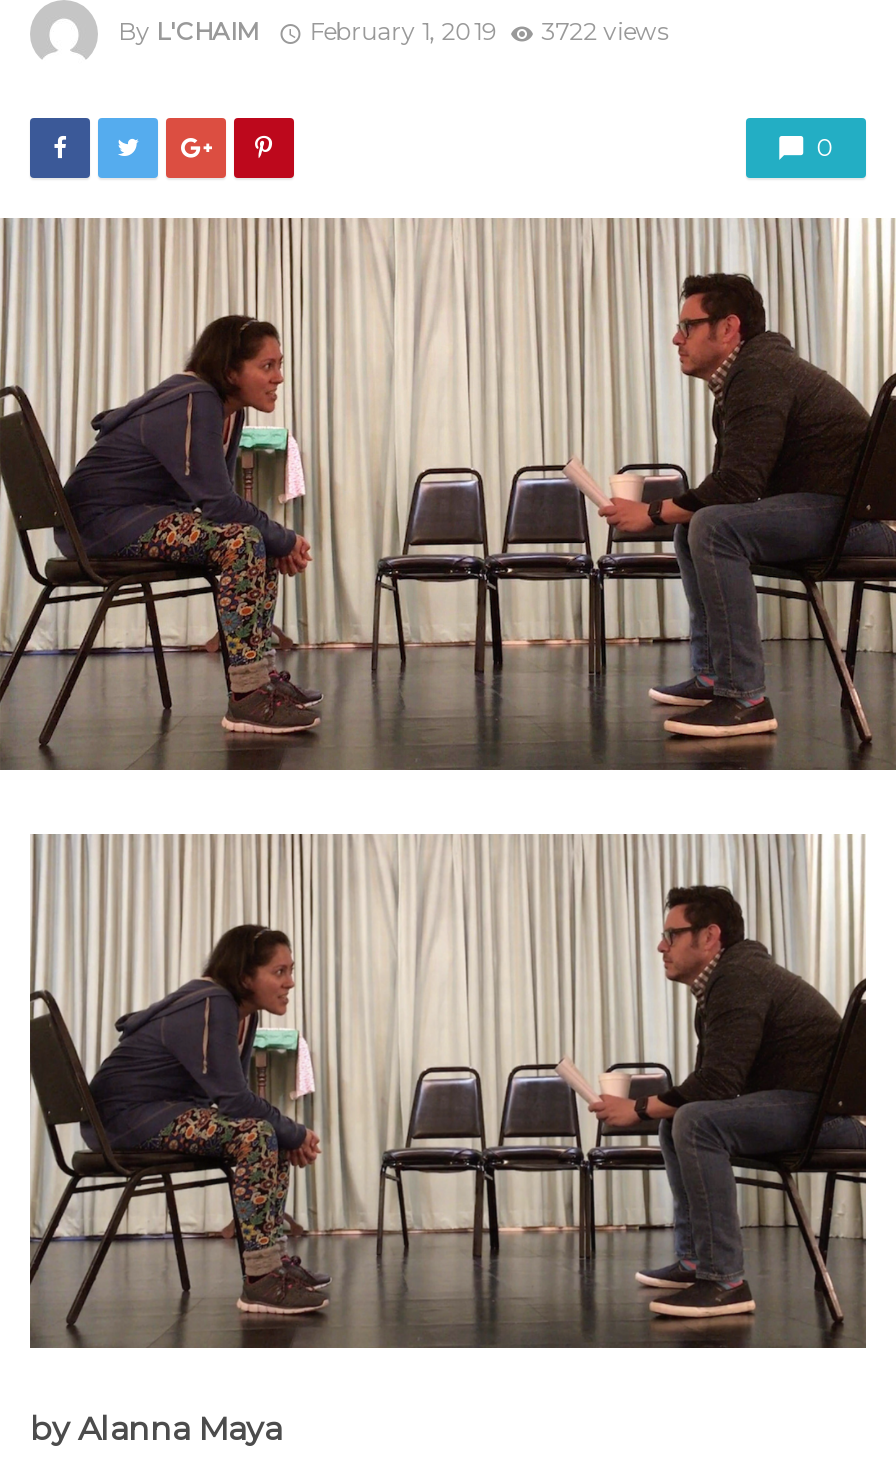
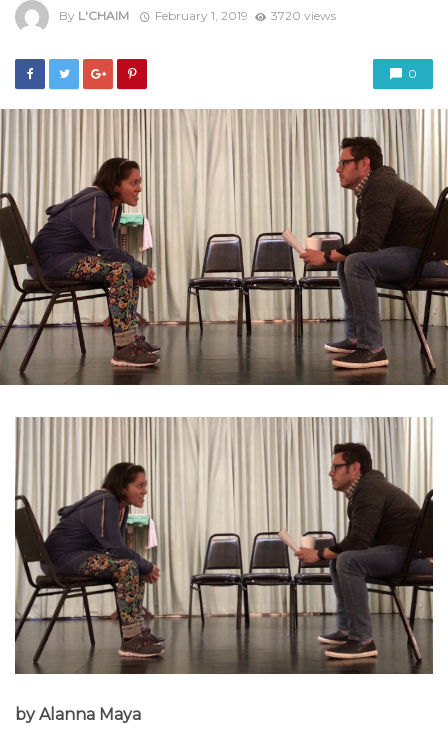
- By L'CHAIM February 1, 2019 3722 views
+ By L'CHAIM February 1, 2019 3720 views
